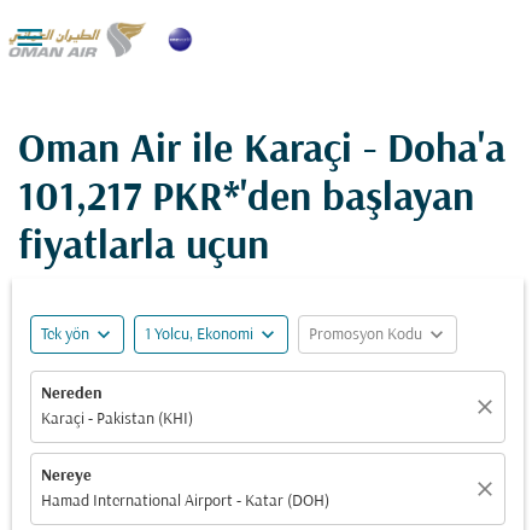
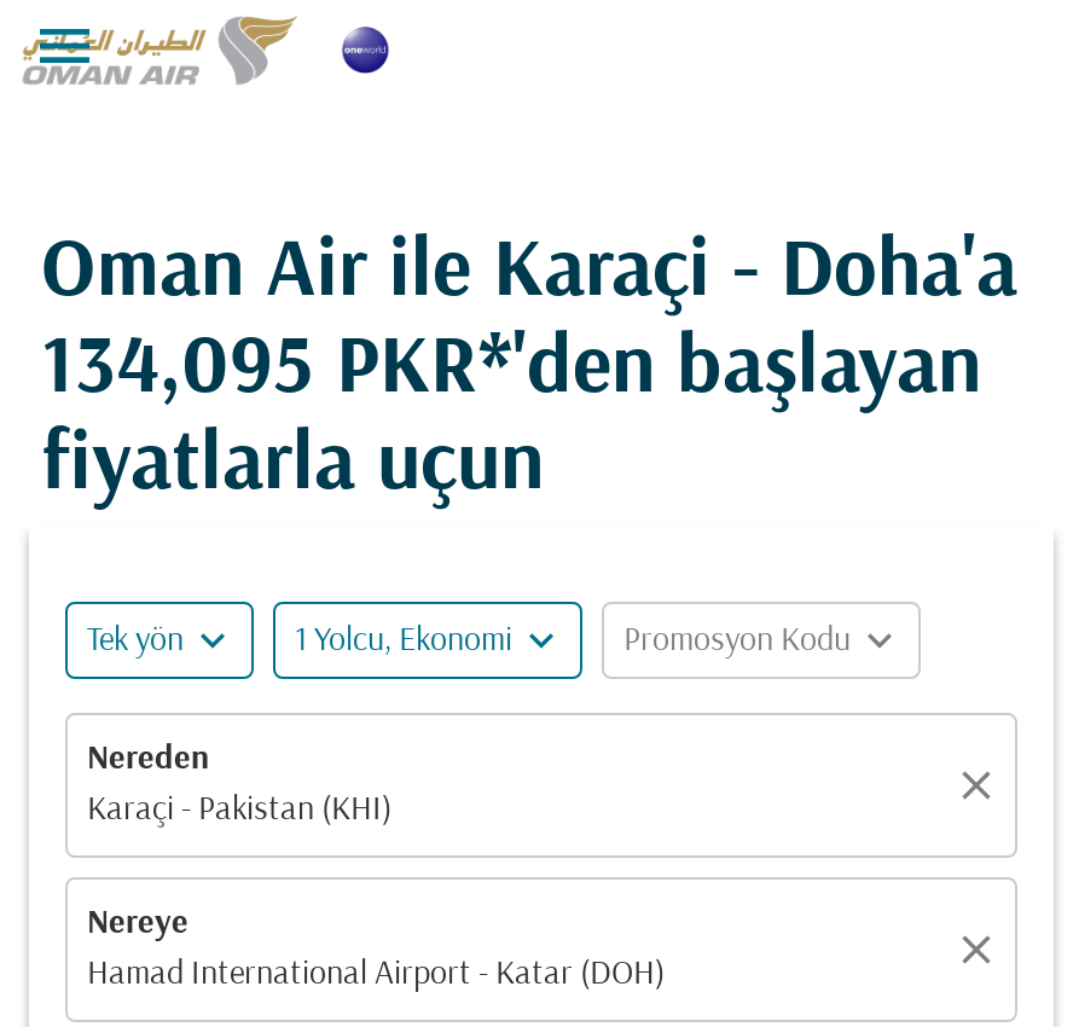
- 101,217 PKR*'den başlayan
+ 134,095 PKR*'den başlayan
